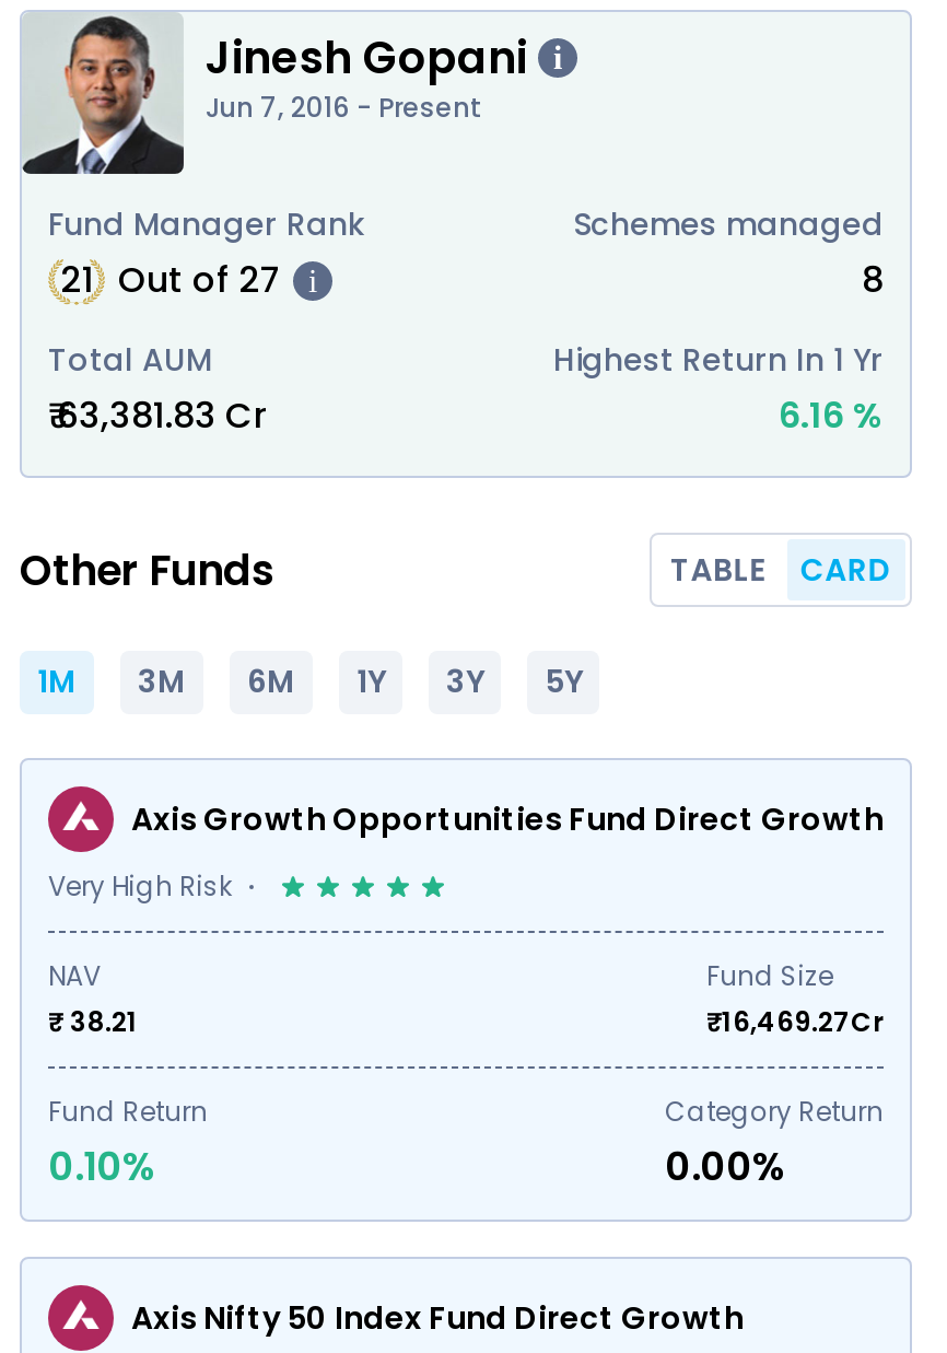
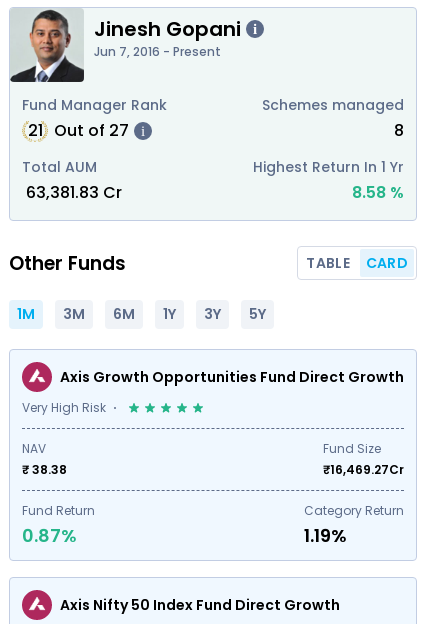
- 6.16%
+ 8.58%

- ₹ 38.21
+ ₹ 38.38

- 0.10%
+ 0.87%

- 0.00%
+ 1.19%
